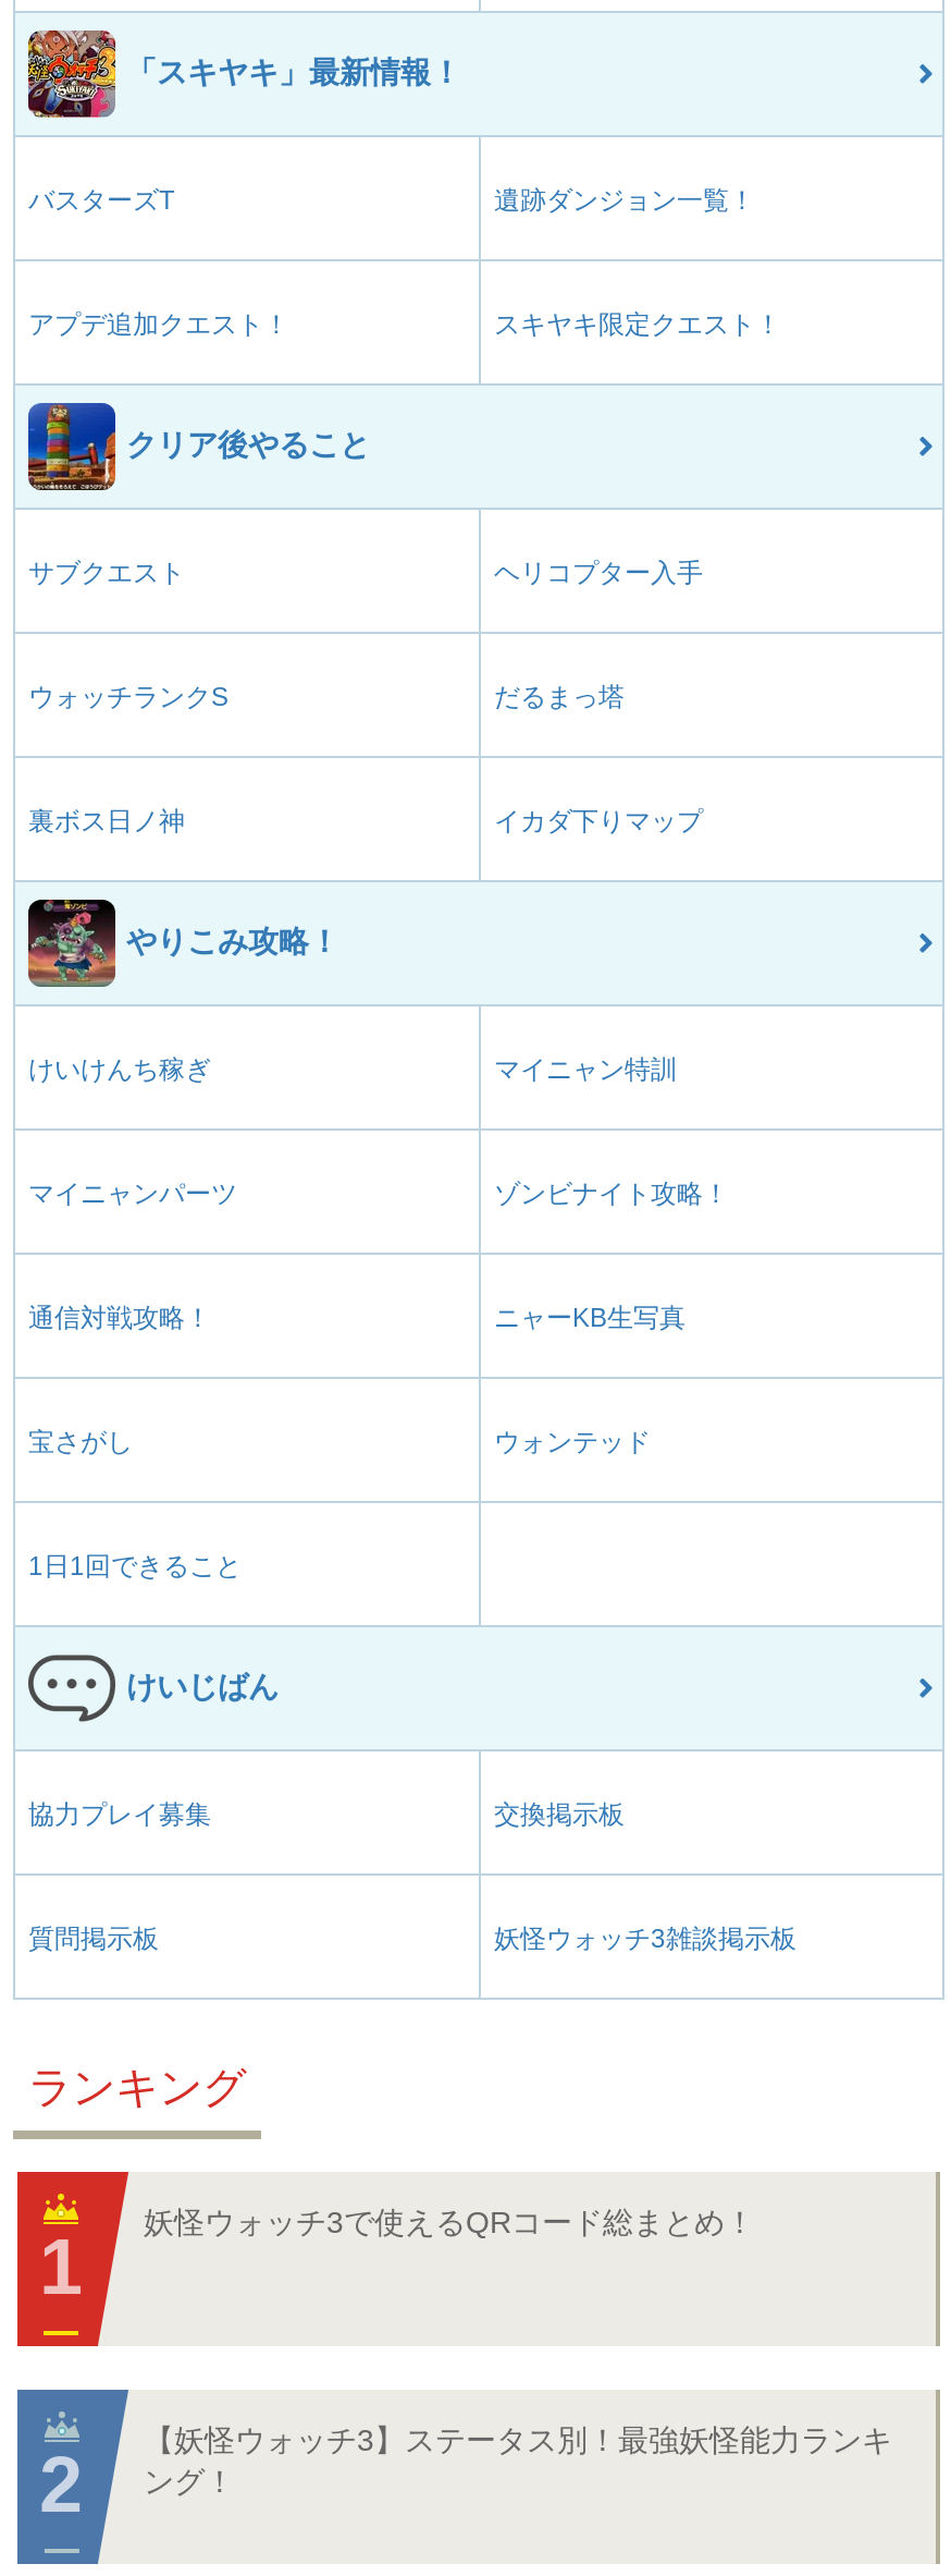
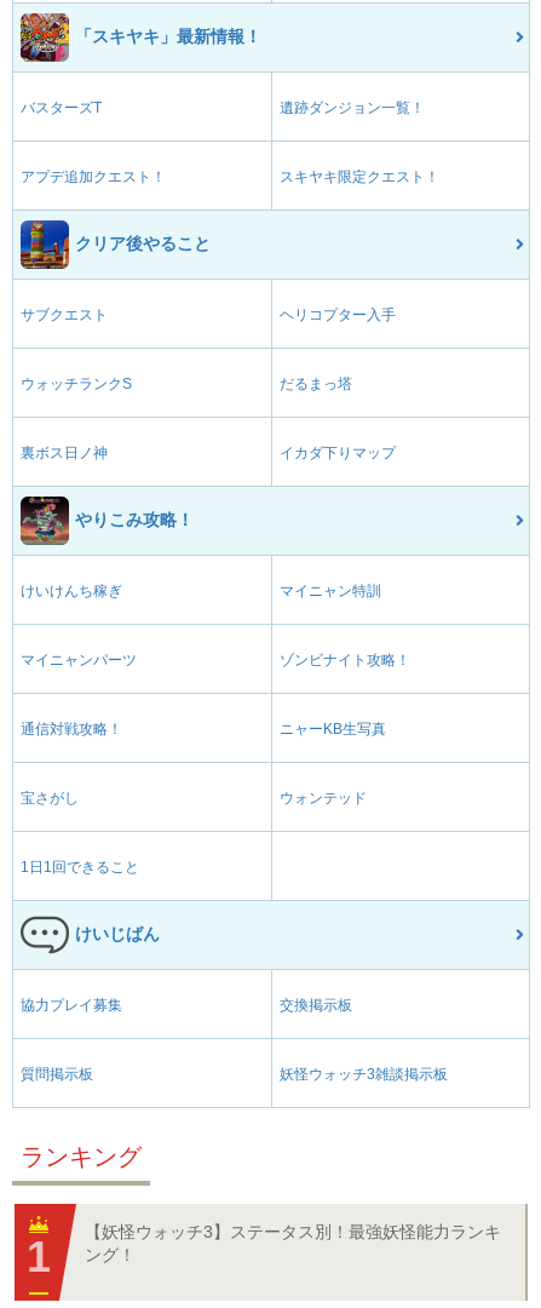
- 妖怪ウォッチ3で使えるQRコード総まとめ！

- [image]
+ [image]
